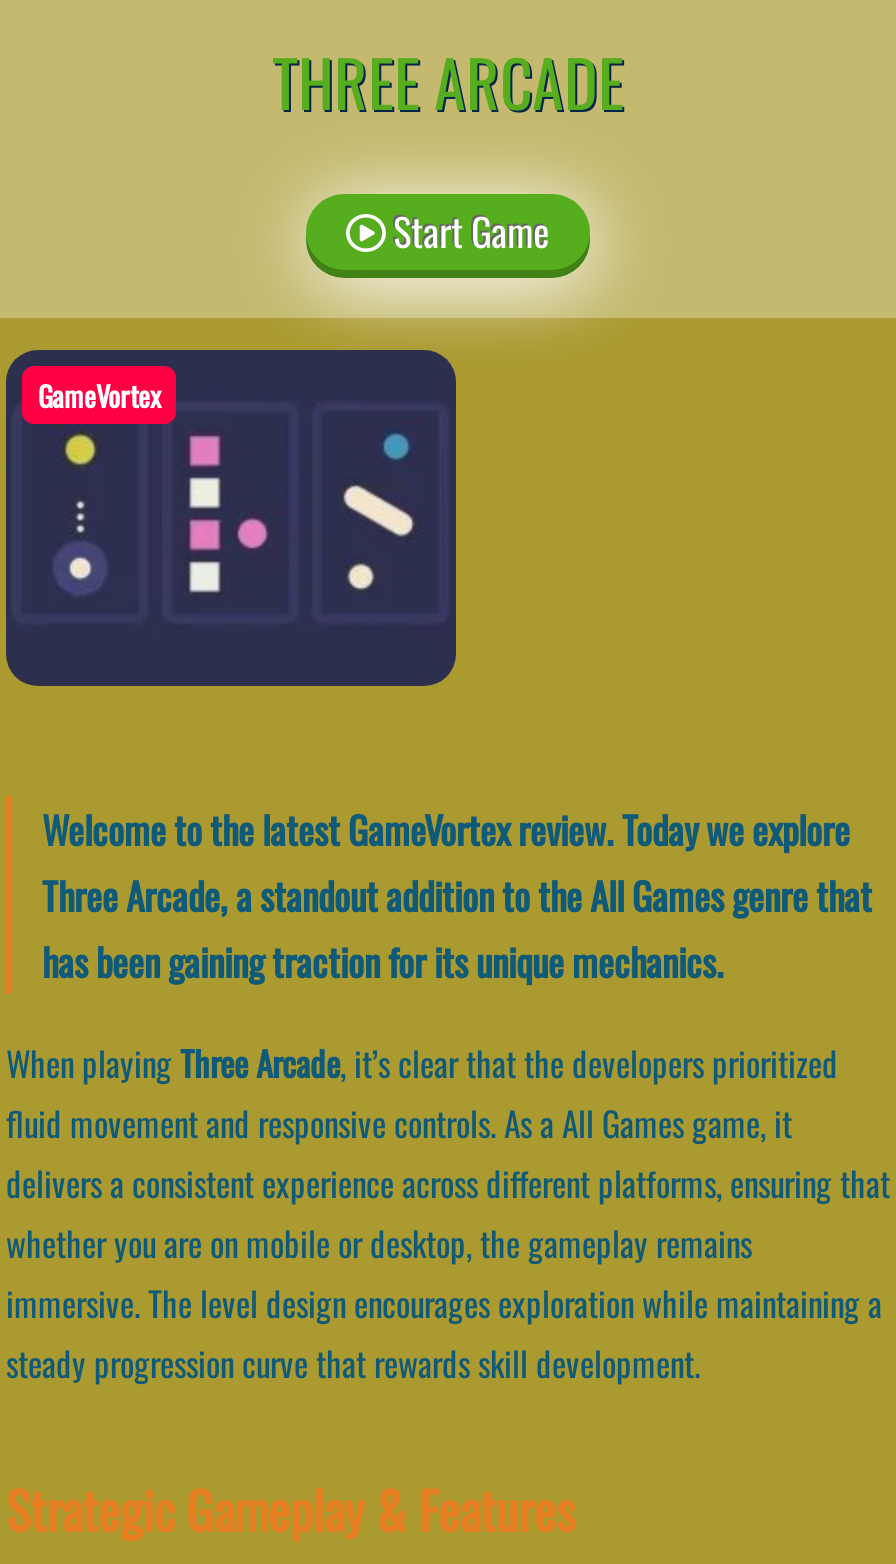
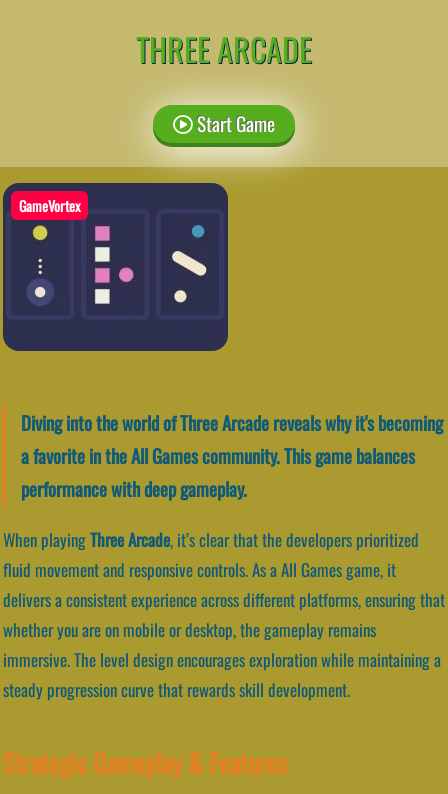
- Welcome to the latest GameVortex review. Today we explore
- Three Arcade, a standout addition to the All Games genre that
- has been gaining traction for its unique mechanics.
+ Diving into the world of Three Arcade reveals why it's becoming
+ a favorite in the All Games community. This game balances
+ performance with deep gameplay.
